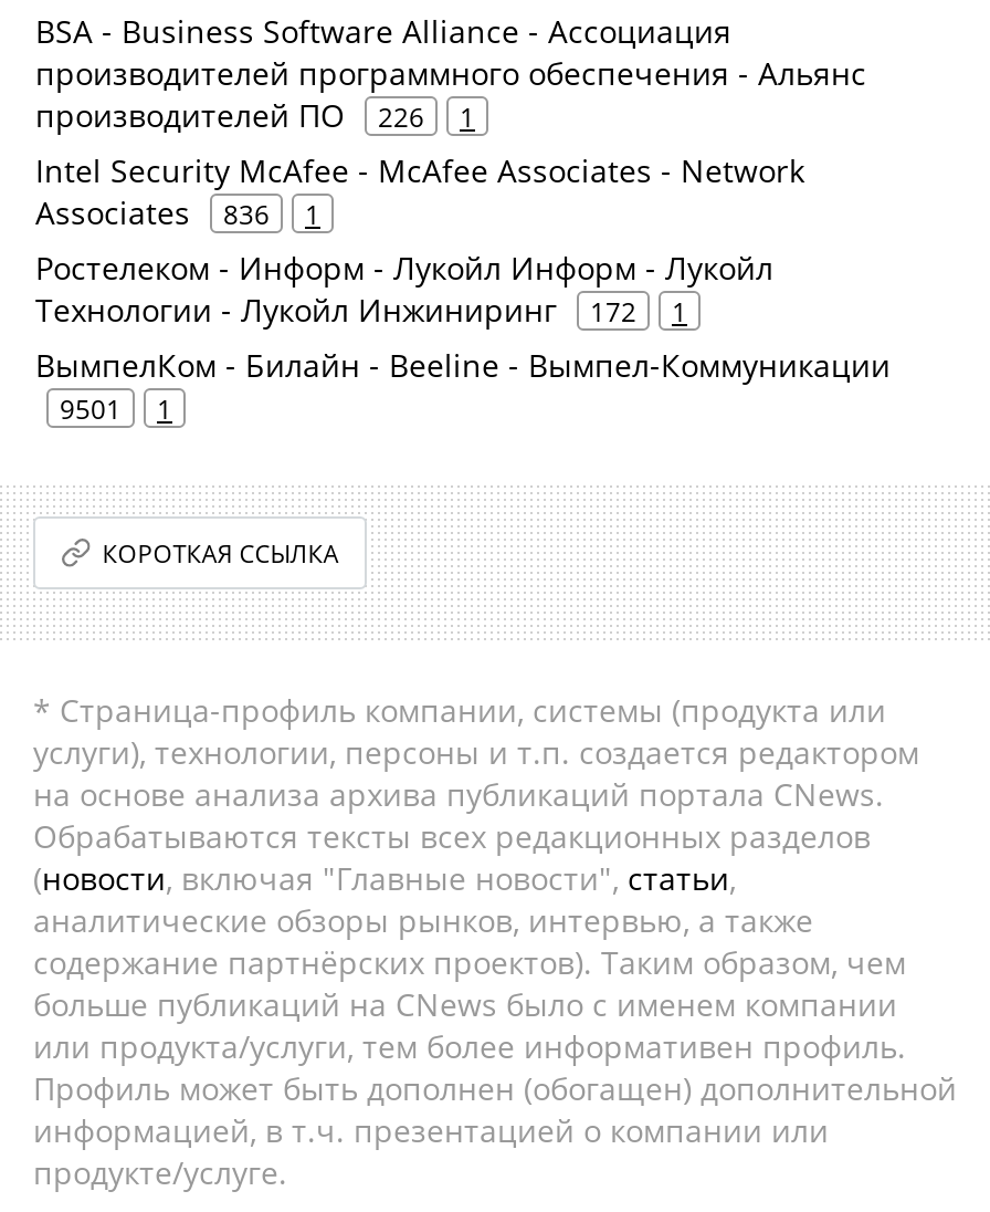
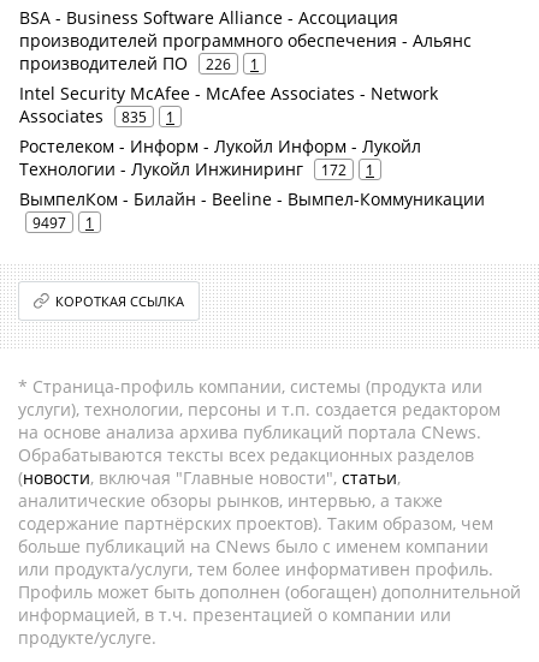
- Associates 836 1
+ Associates 835 1

- 9501 1
+ 9497 1
